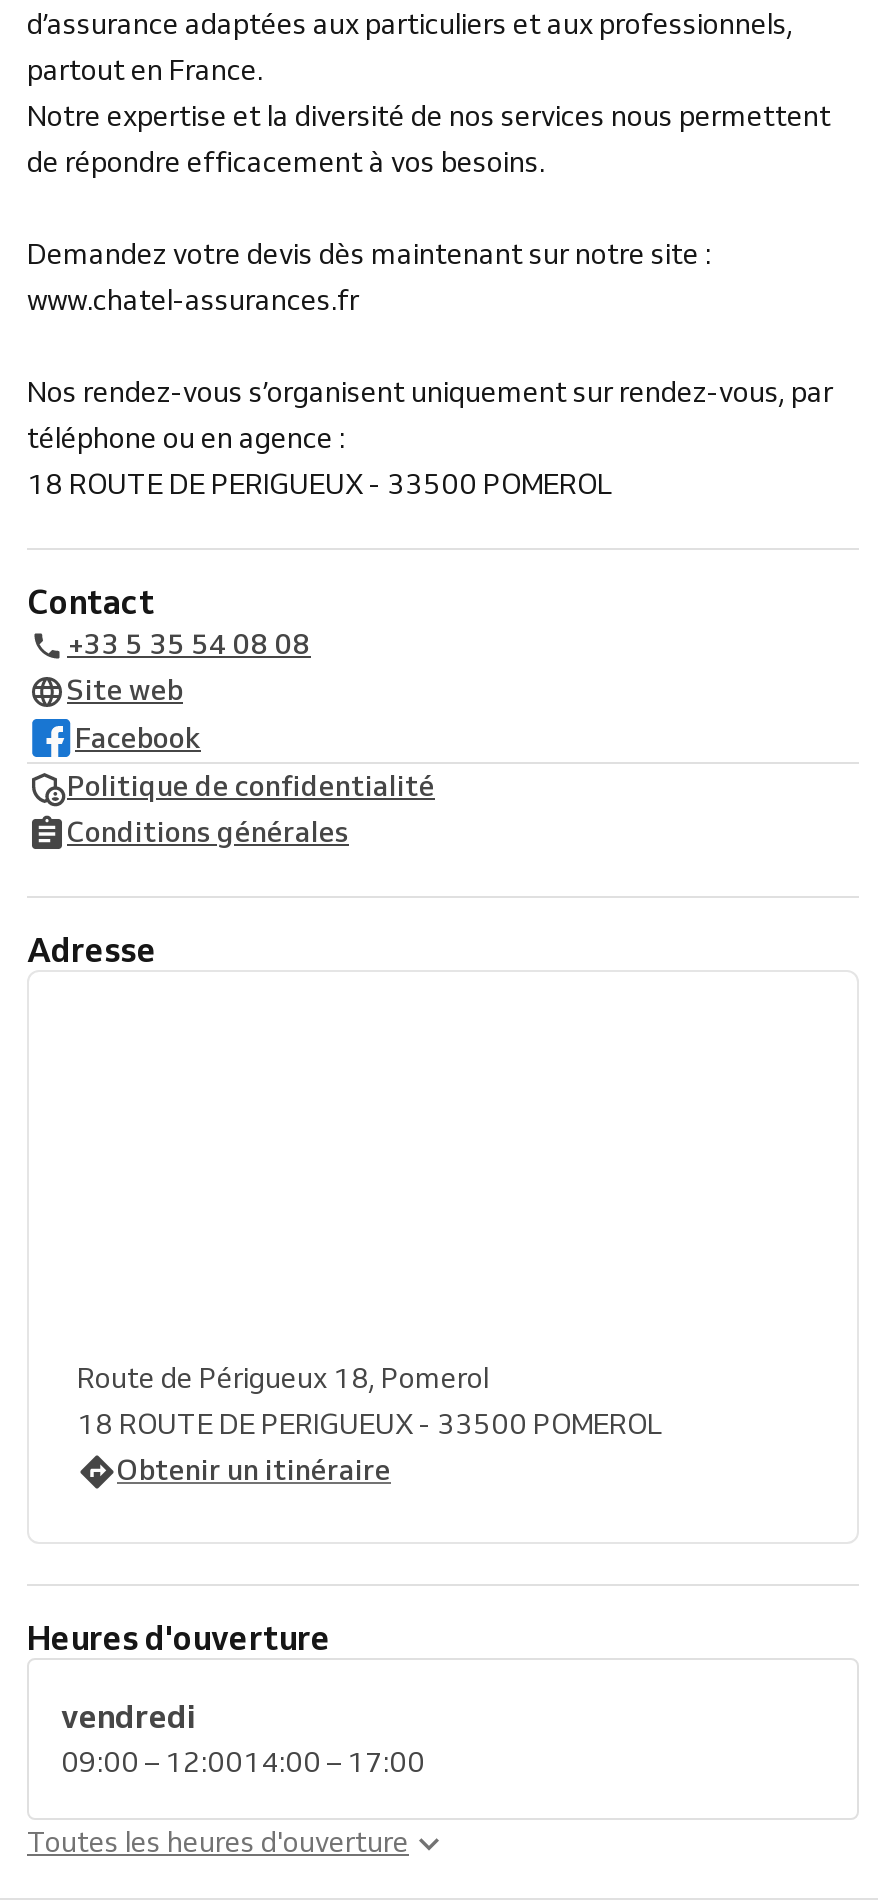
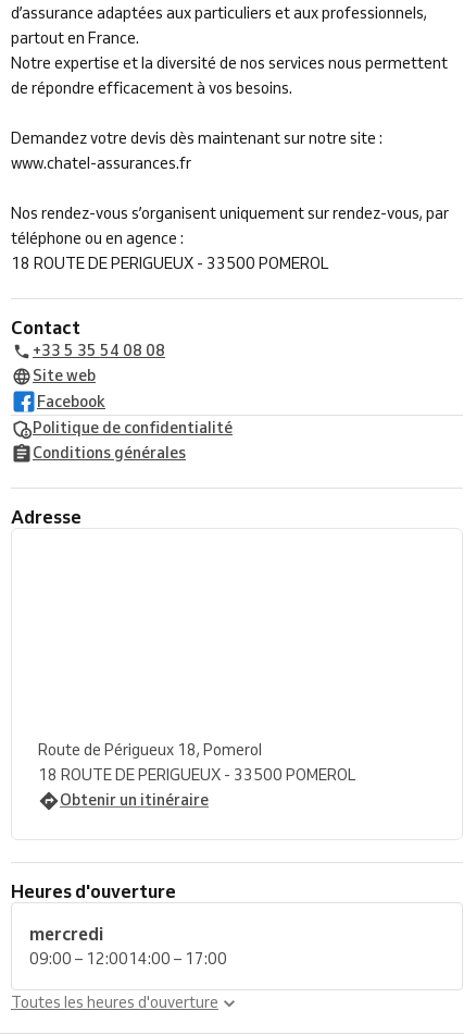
- vendredi
+ mercredi
